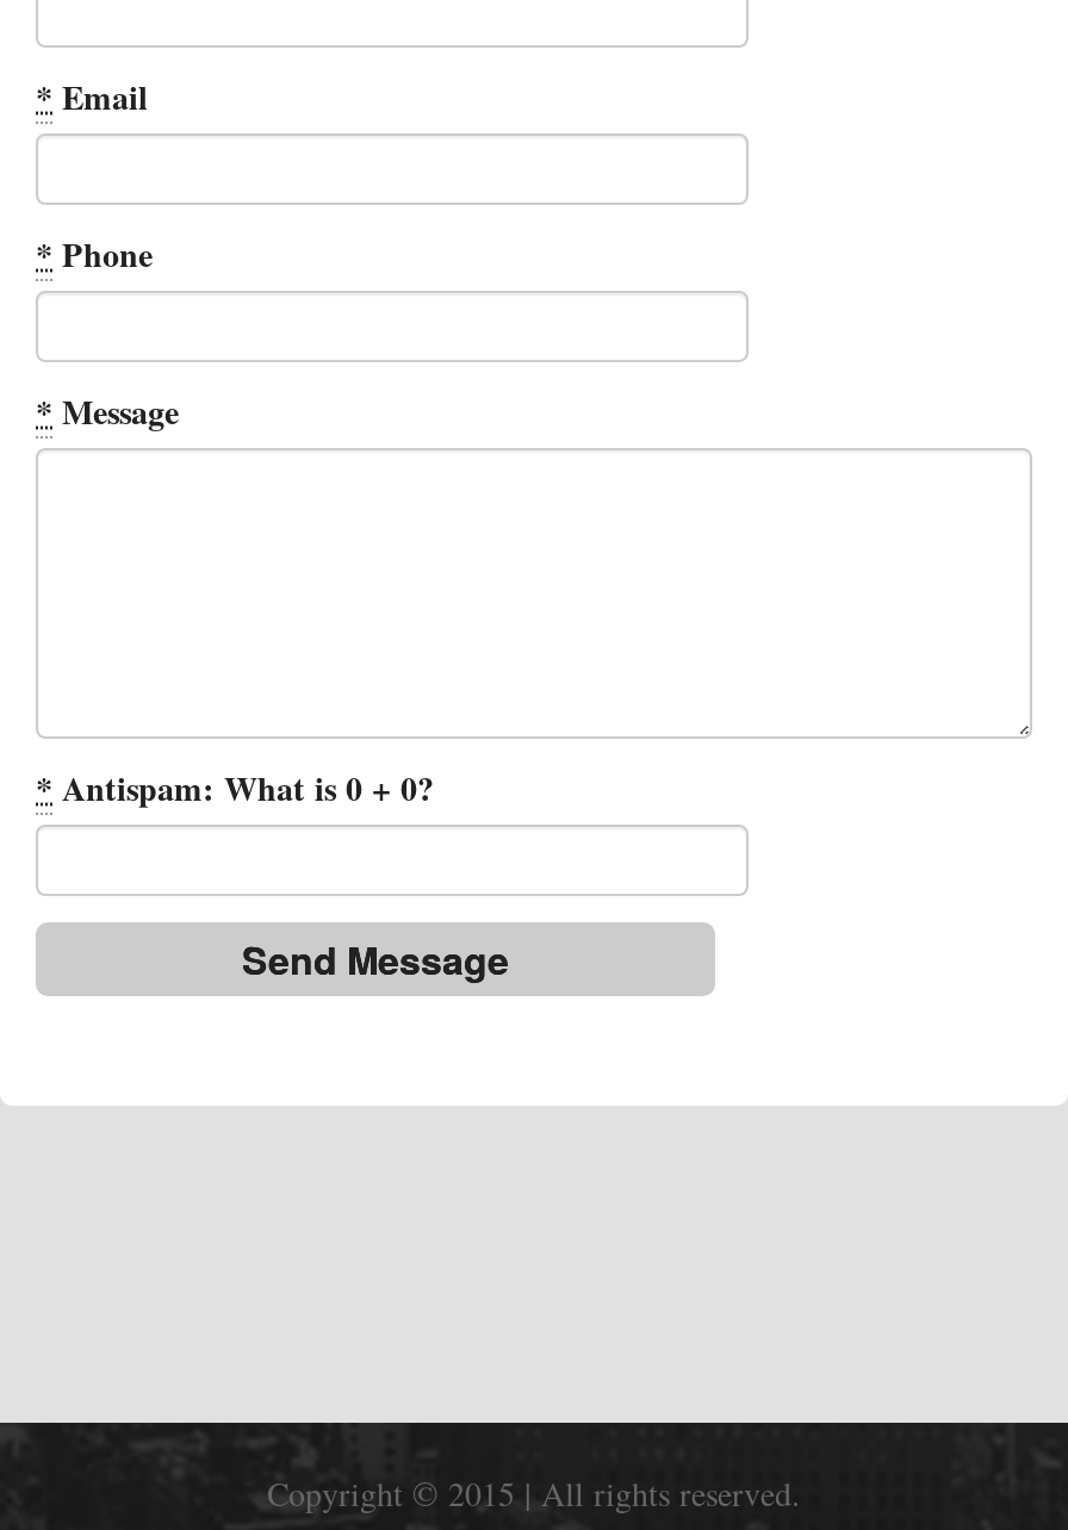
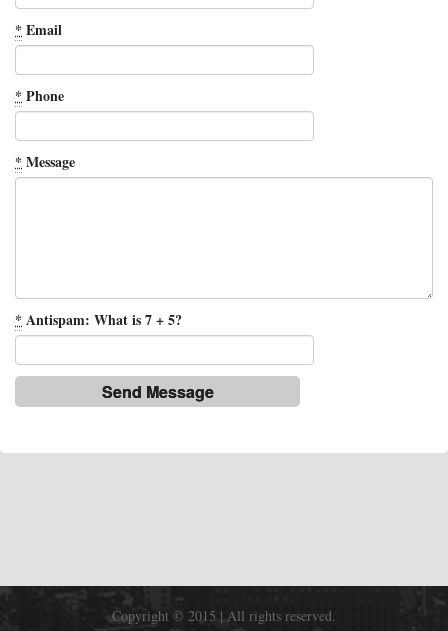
- * Antispam: What is 0 + 0?
+ * Antispam: What is 7 + 5?
